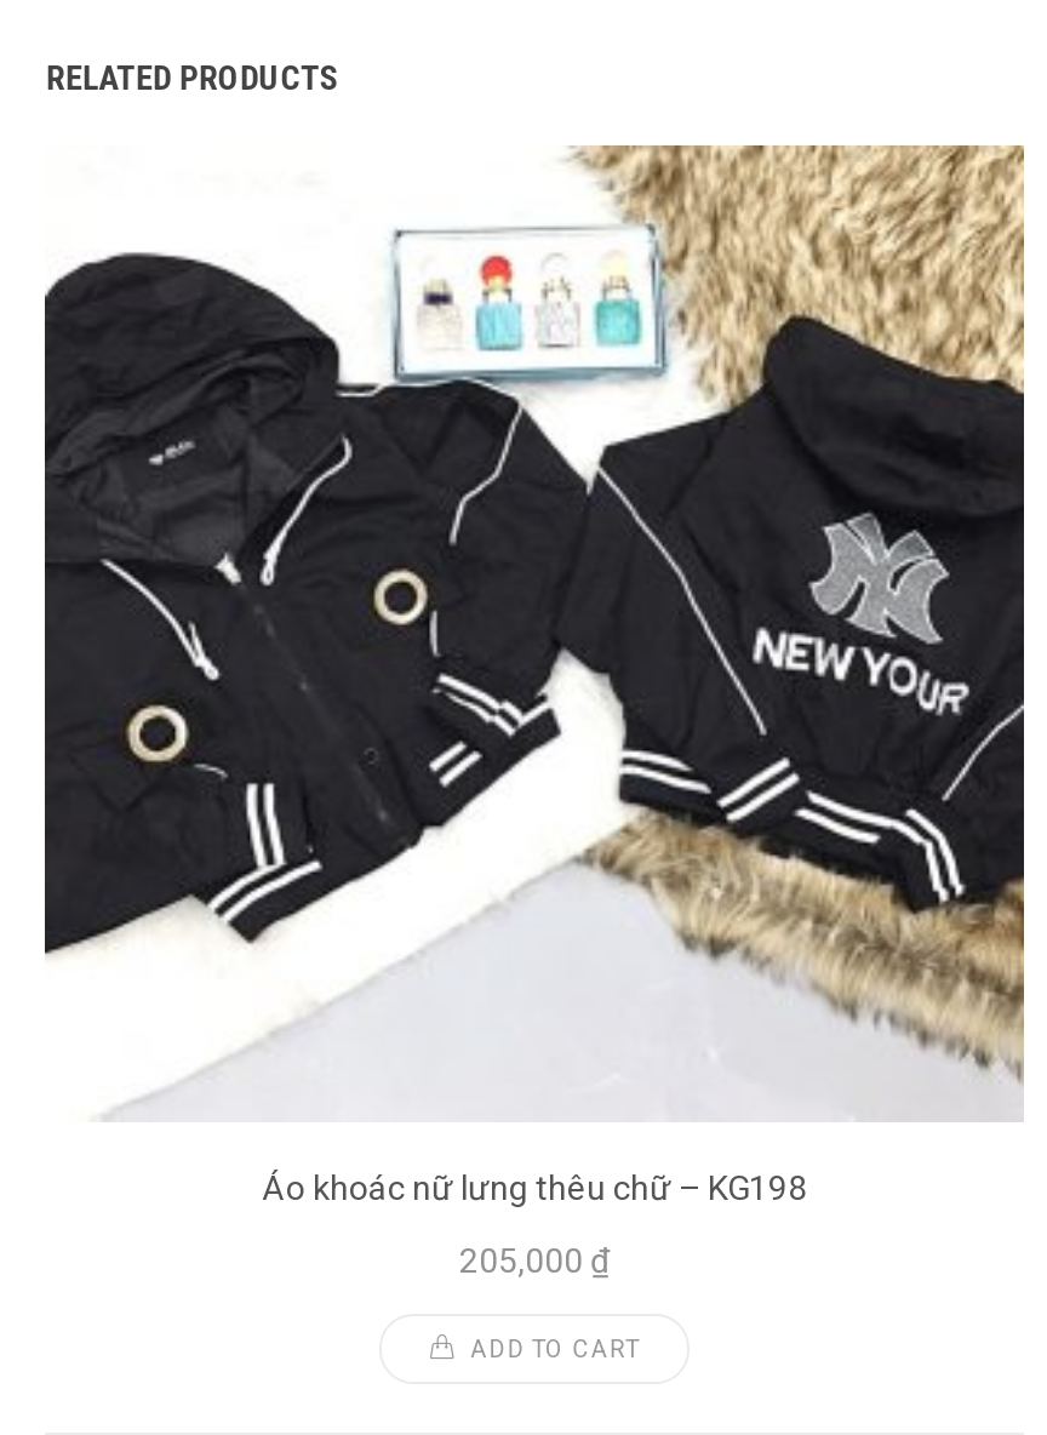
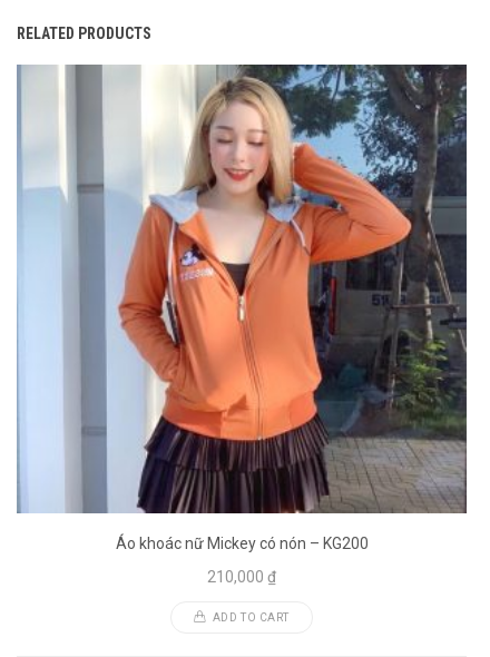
- [image]
- Áo khoác nữ lưng thêu chữ – KG198
+ [image]
+ Áo khoác nữ Mickey có nón – KG200

- 205,000 ₫
+ 210,000 ₫
